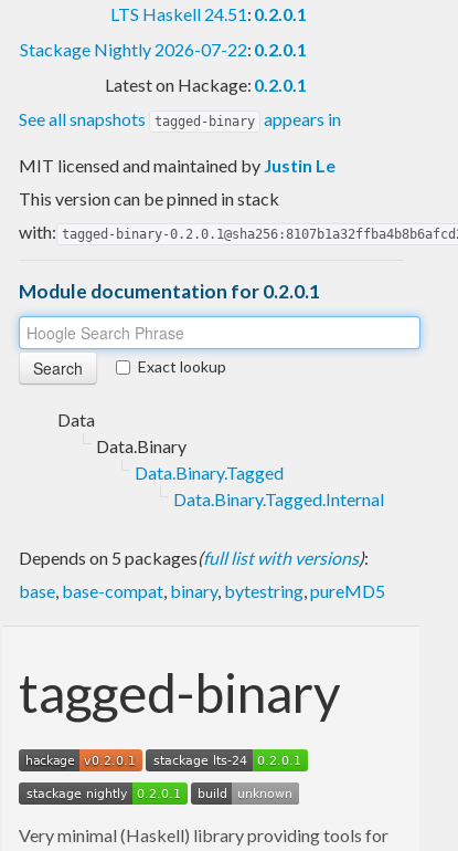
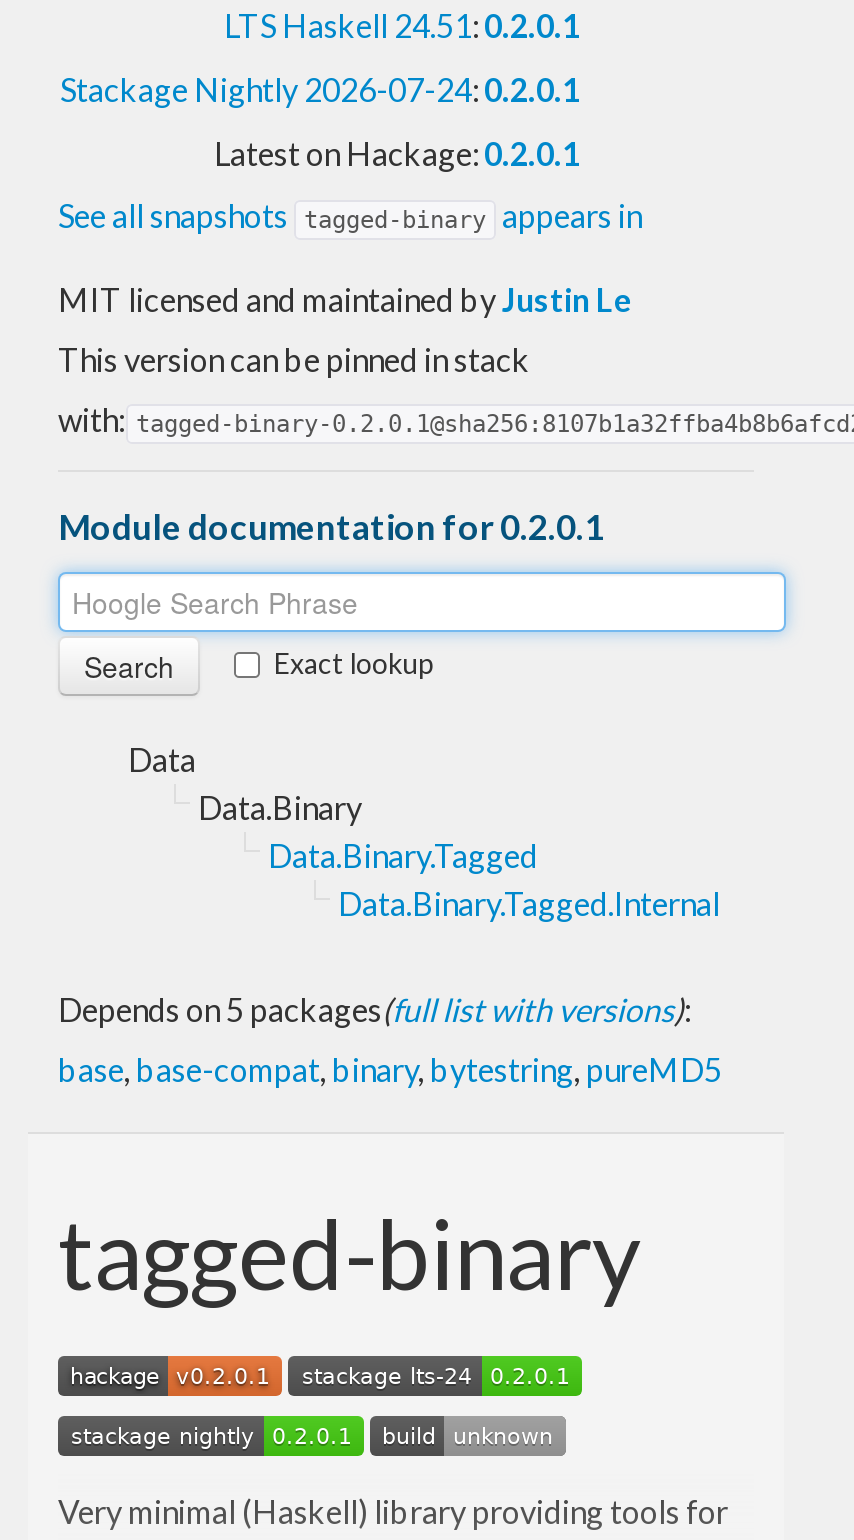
- Stackage Nightly 2026-07-22: 0.2.0.1
+ Stackage Nightly 2026-07-24: 0.2.0.1
